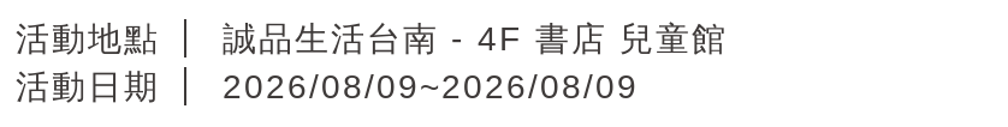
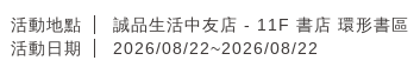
- 誠品生活台南 - 4F 書店 兒童館
+ 誠品生活中友店 - 11F 書店 環形書區

- 活動日期 2026/08/09~2026/08/09
+ 活動日期 2026/08/22~2026/08/22
